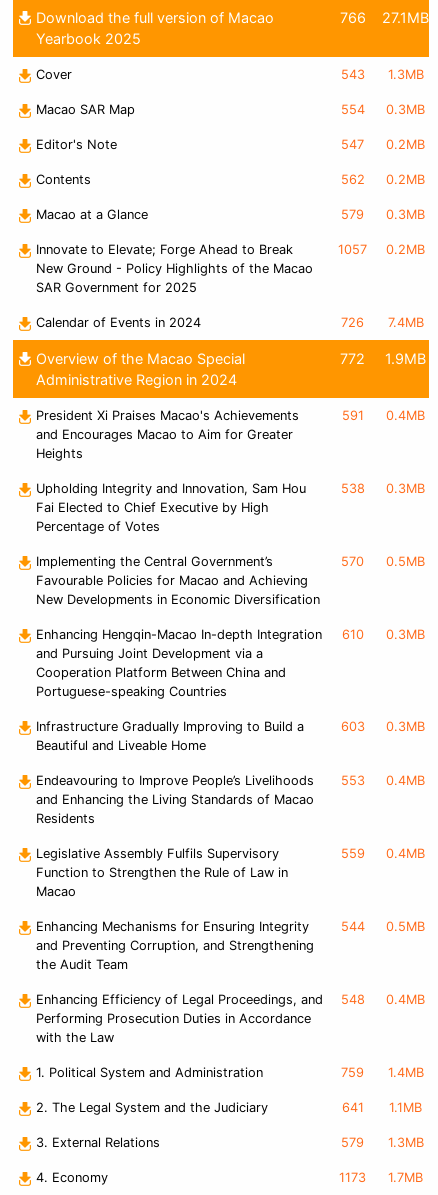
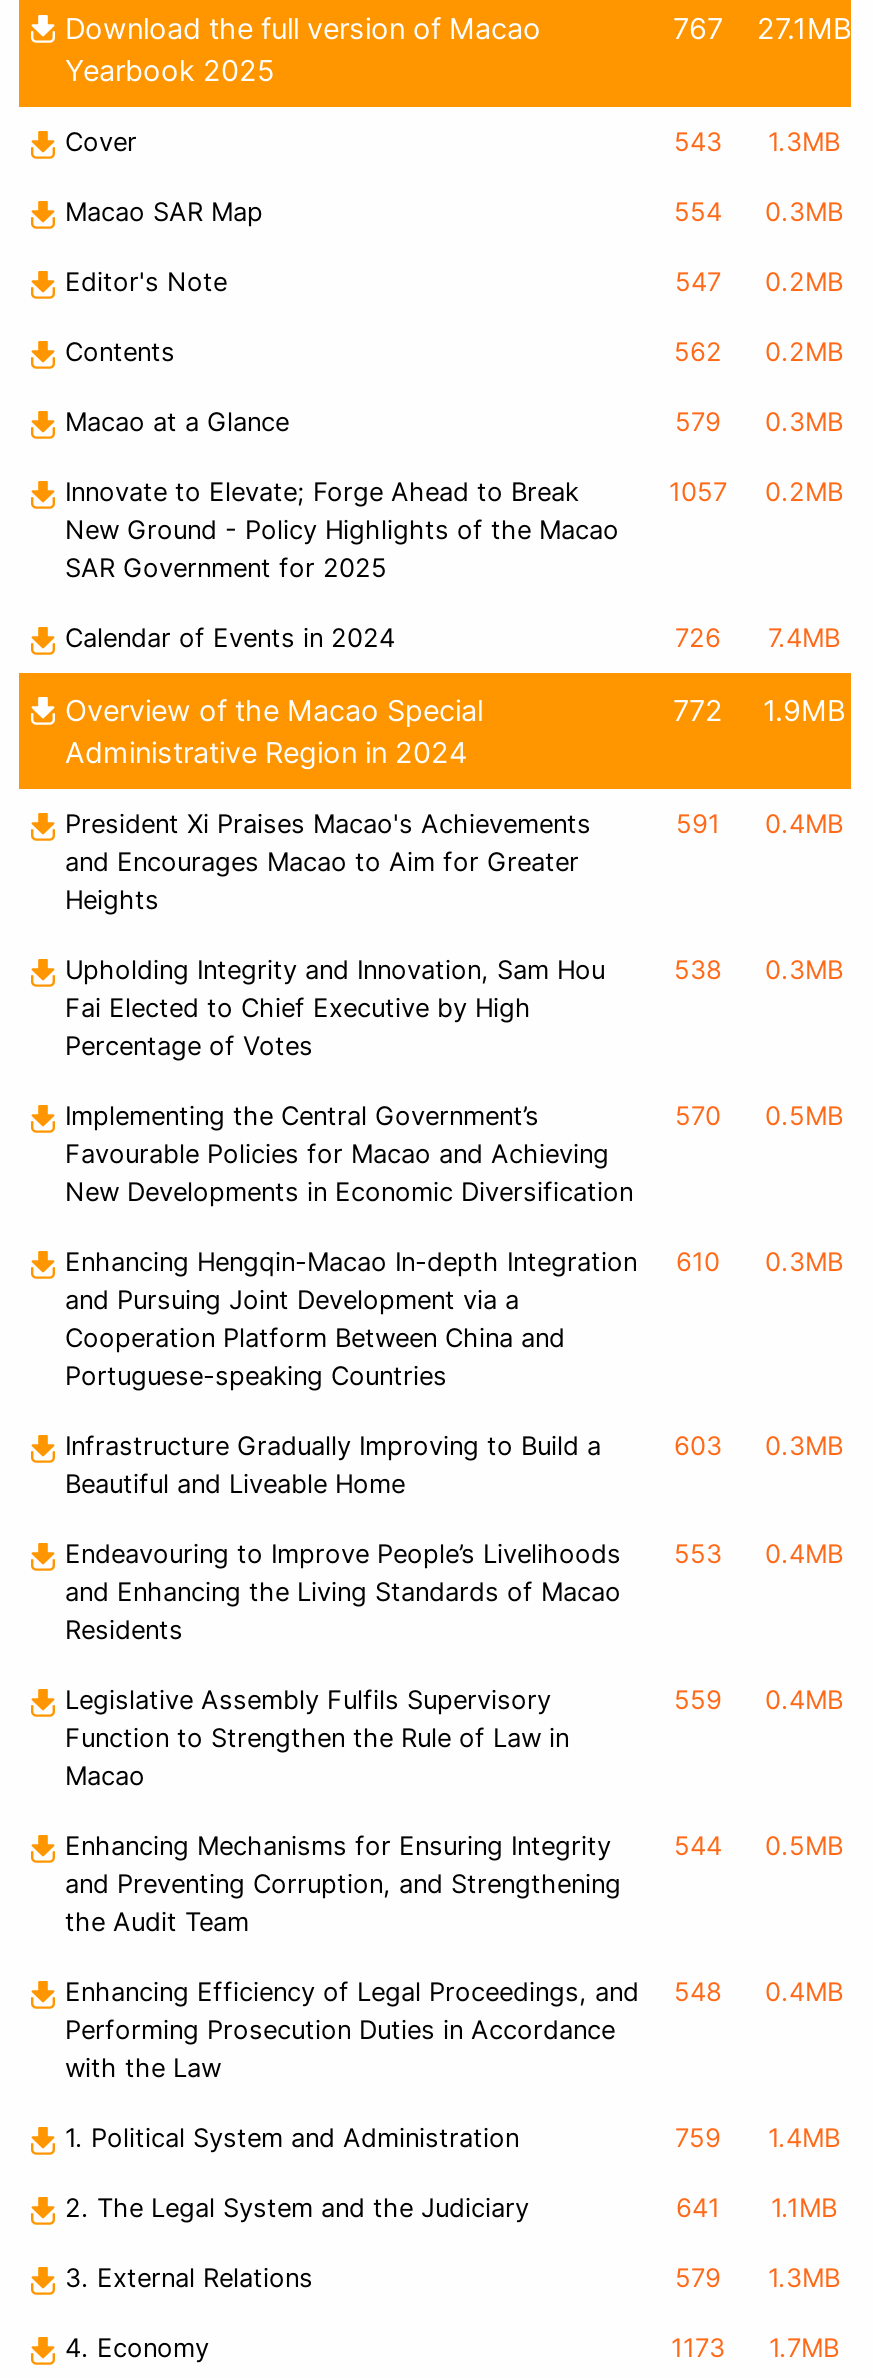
- 766 27.1MB
+ 767 27.1MB
